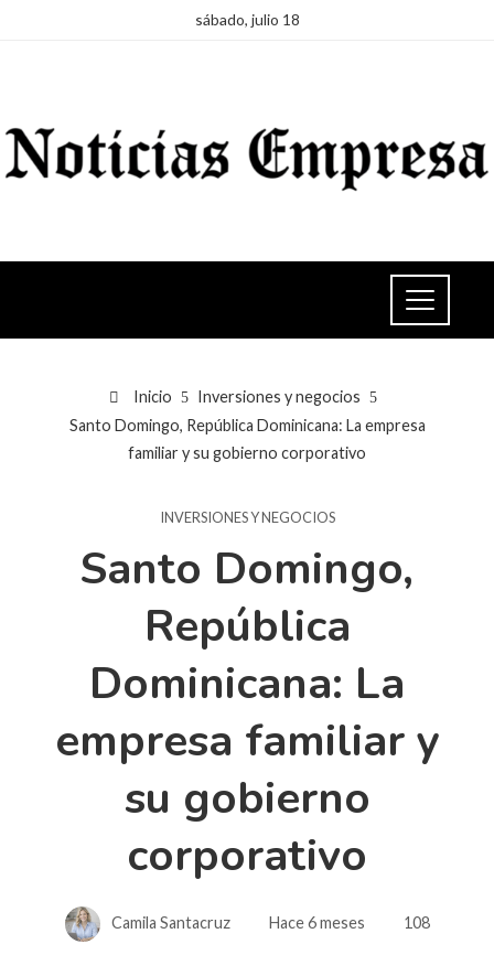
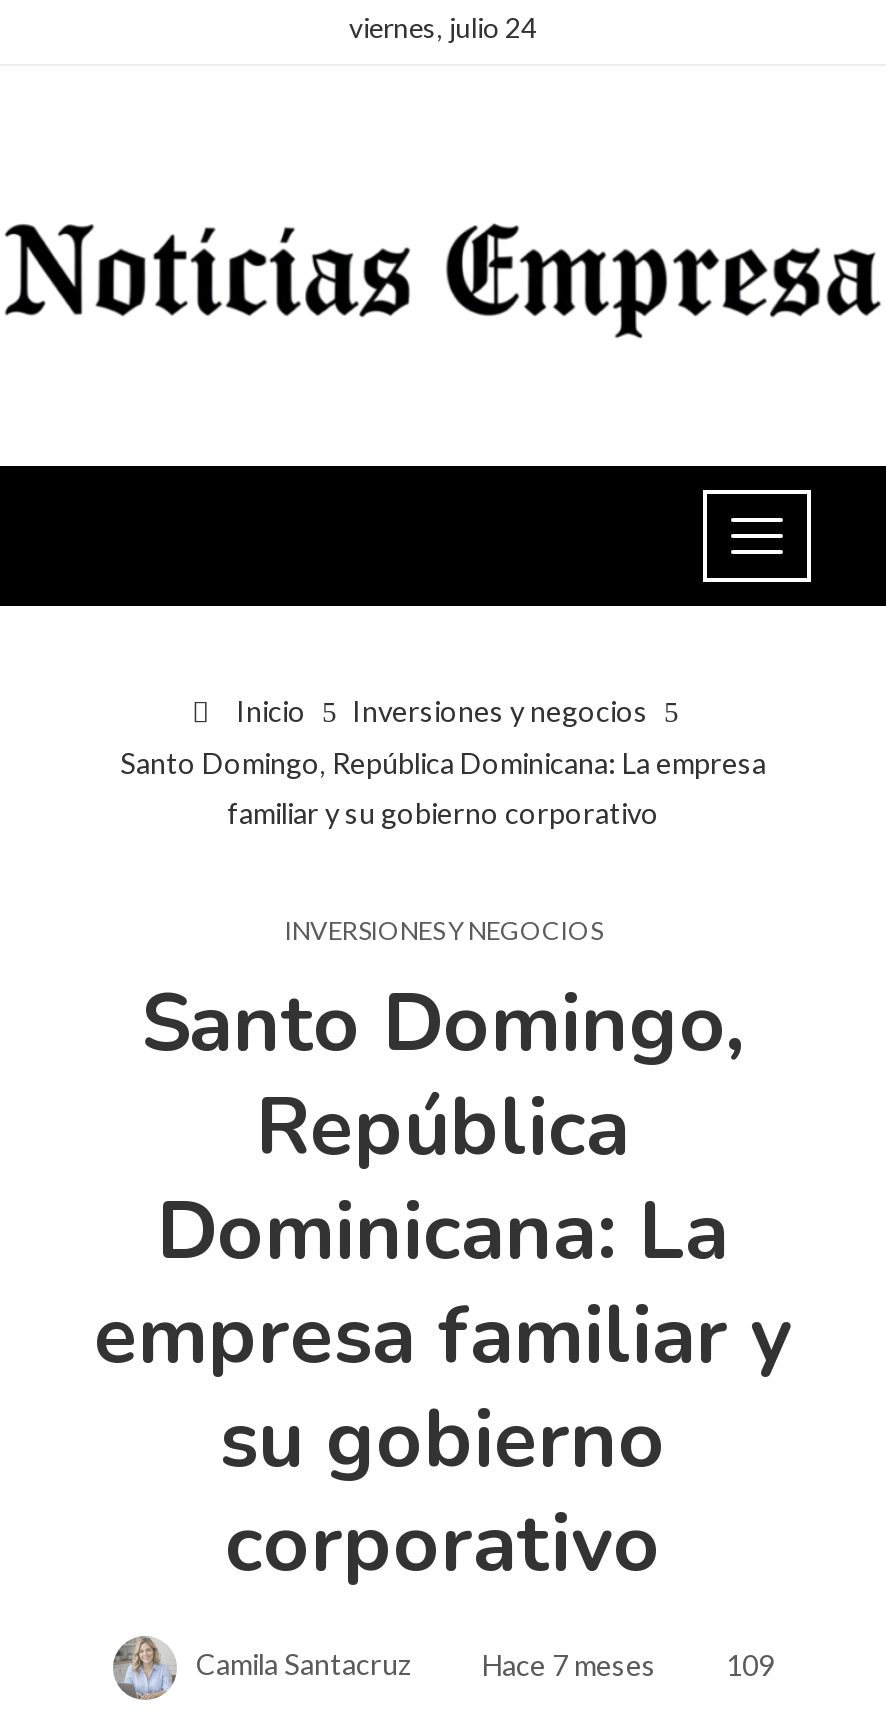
- sábado, julio 18
+ viernes, julio 24

- Hace 6 meses
+ Hace 7 meses

- 108
+ 109
